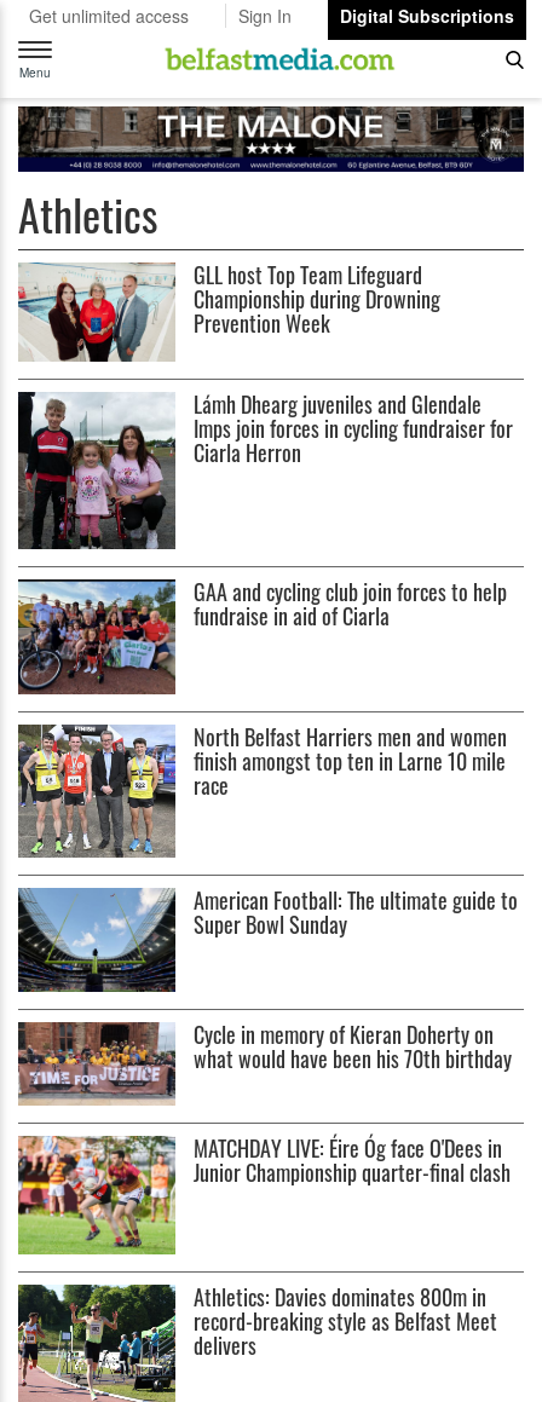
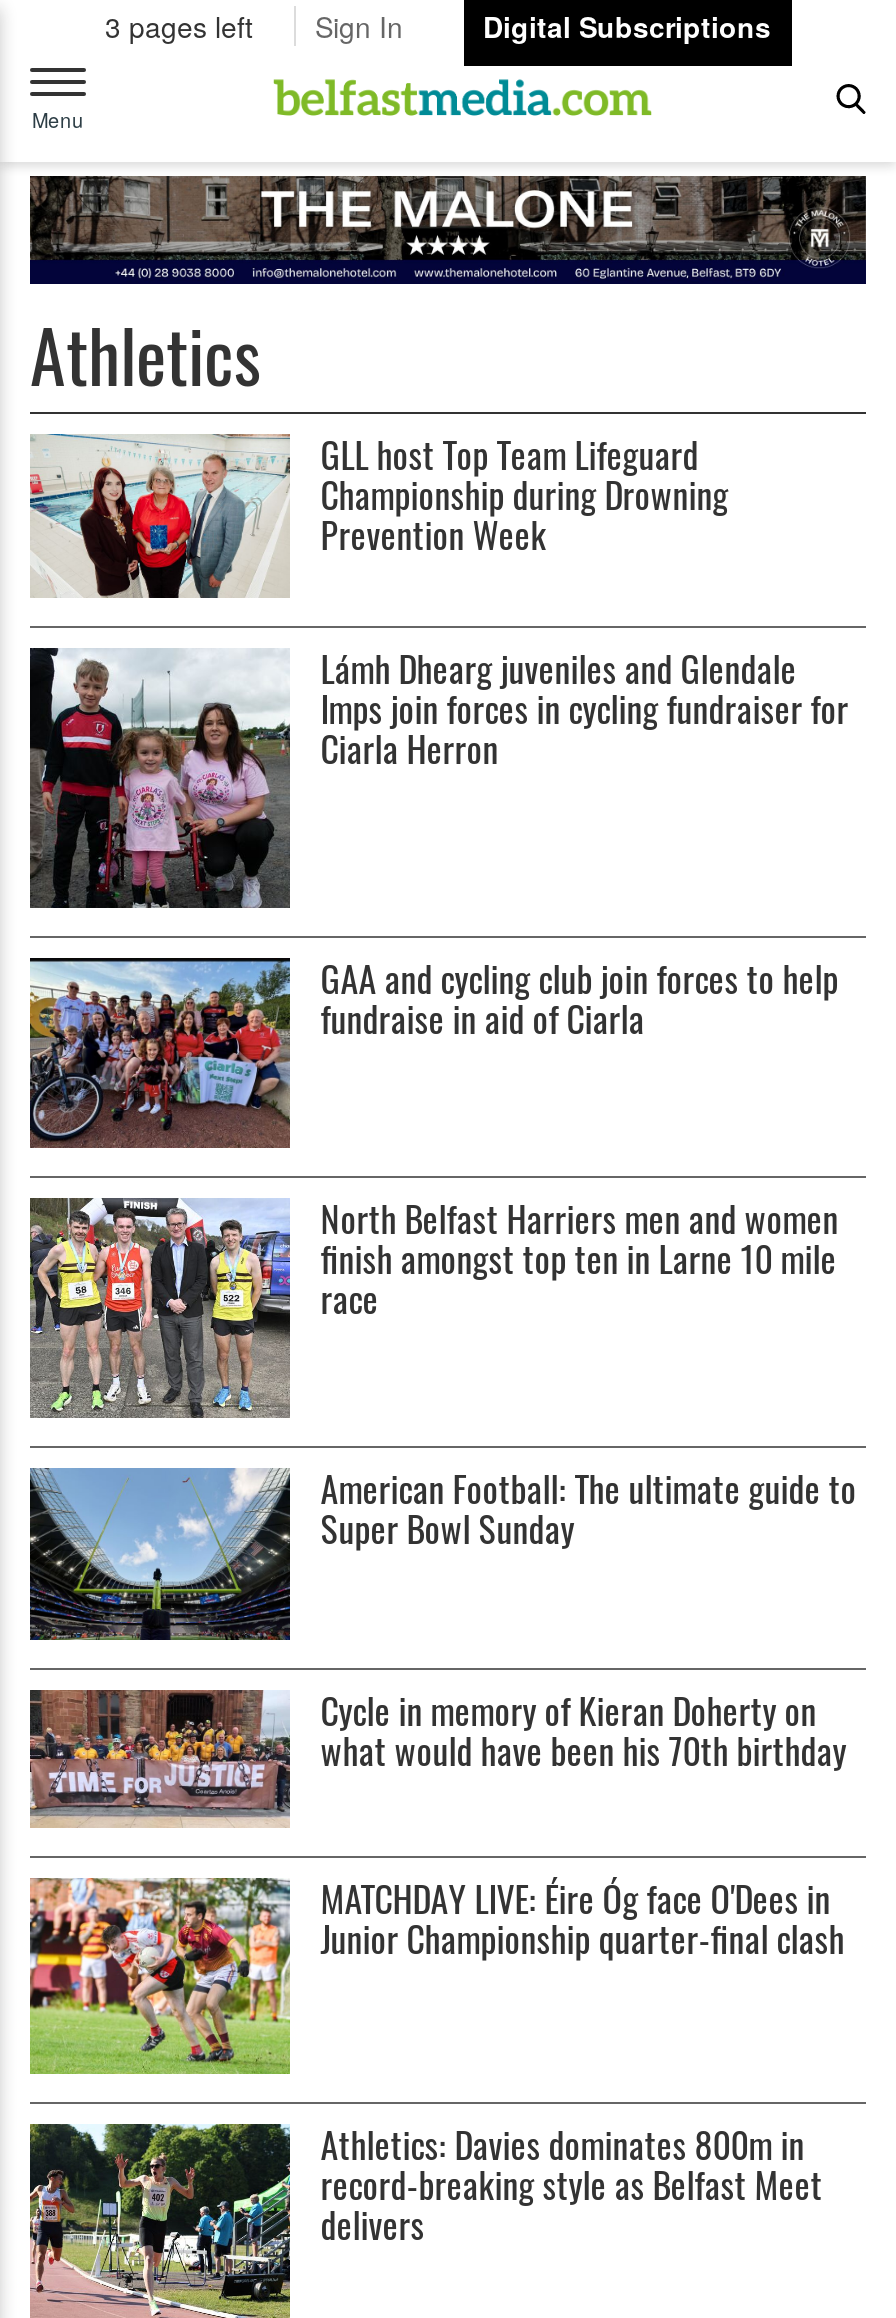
- Get unlimited access
+ 3 pages left
